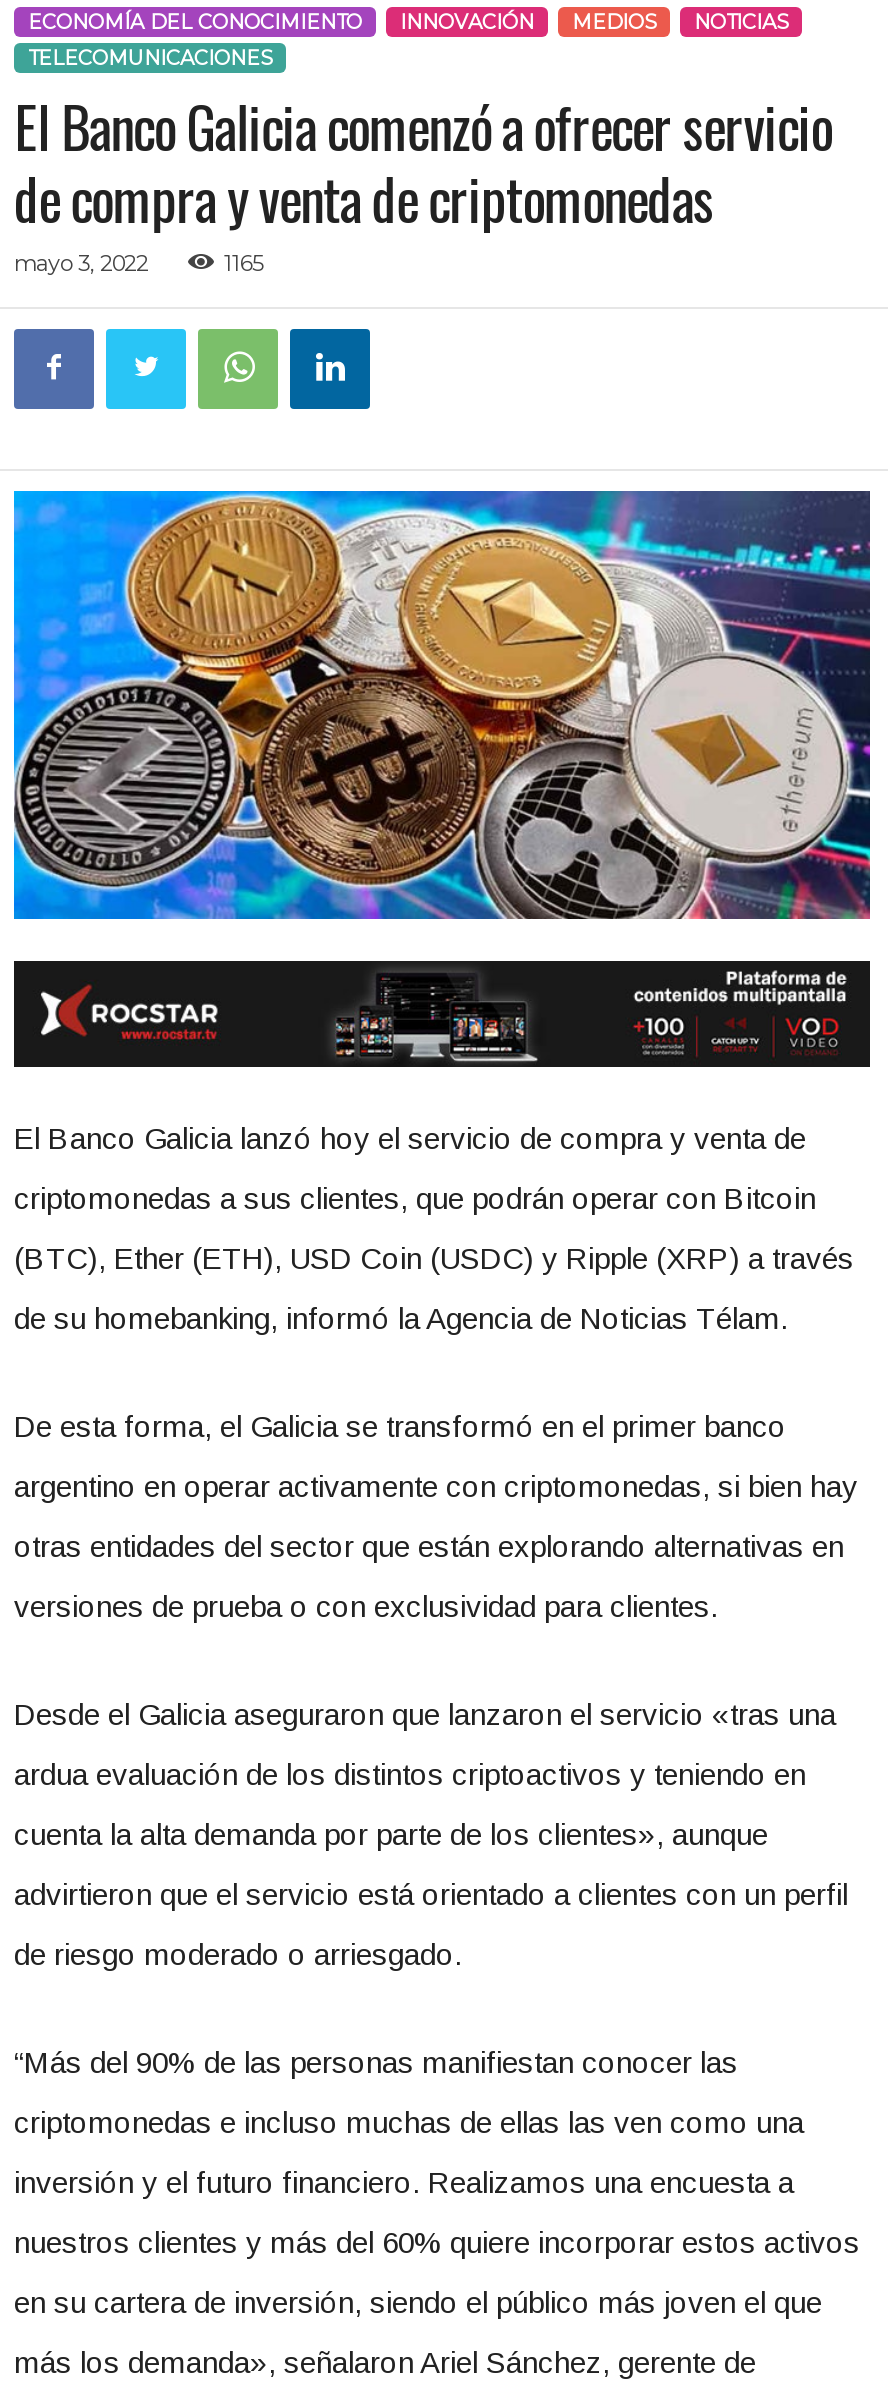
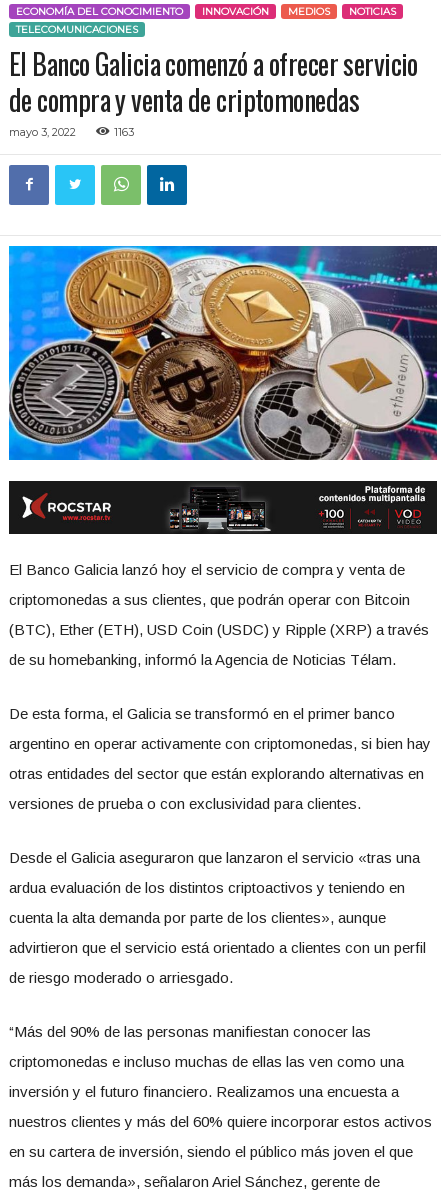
- 1165
+ 1163
